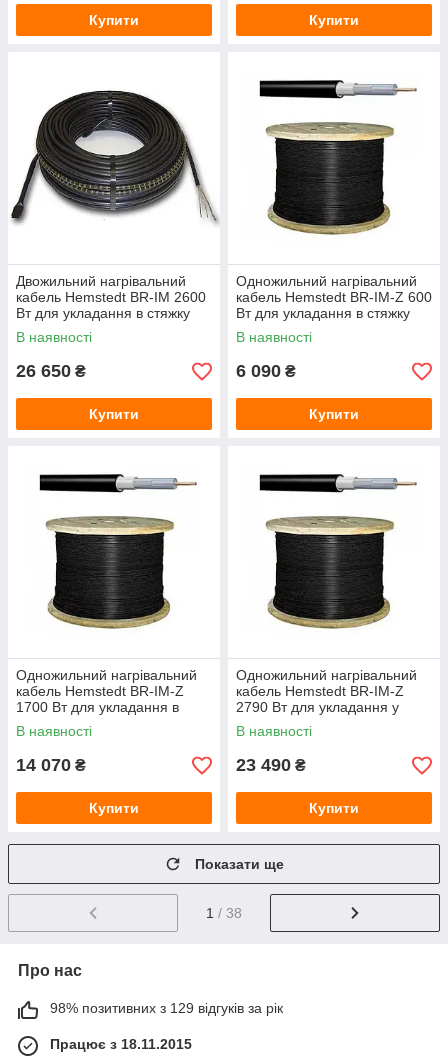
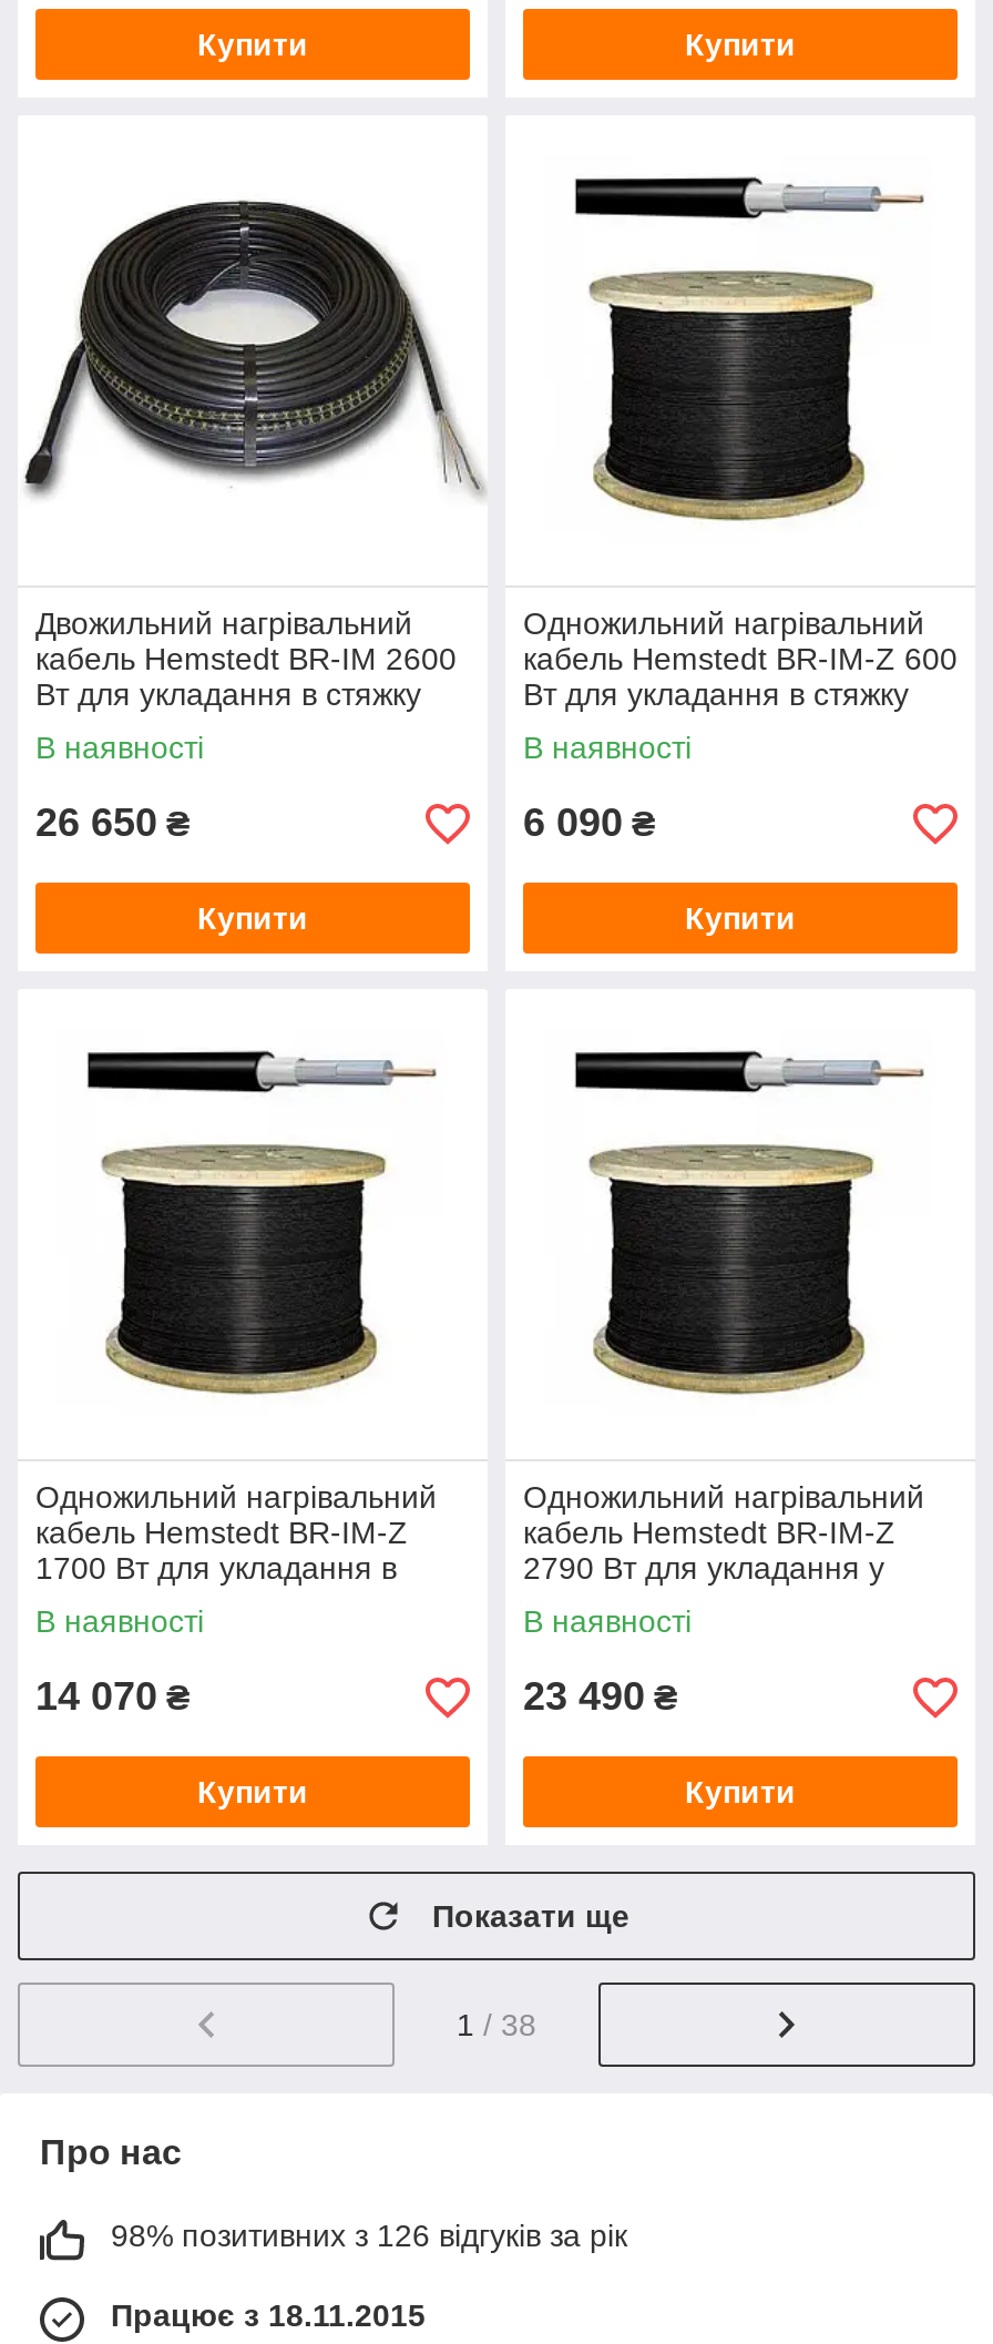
- 98% позитивних з 129 відгуків за рік
+ 98% позитивних з 126 відгуків за рік
